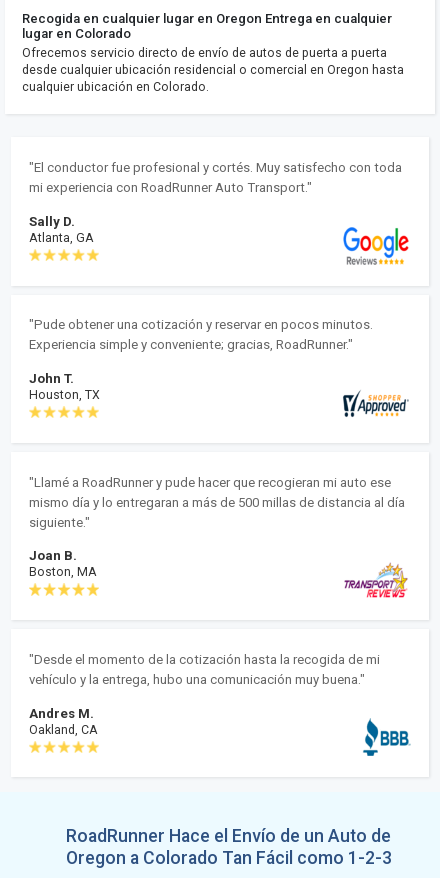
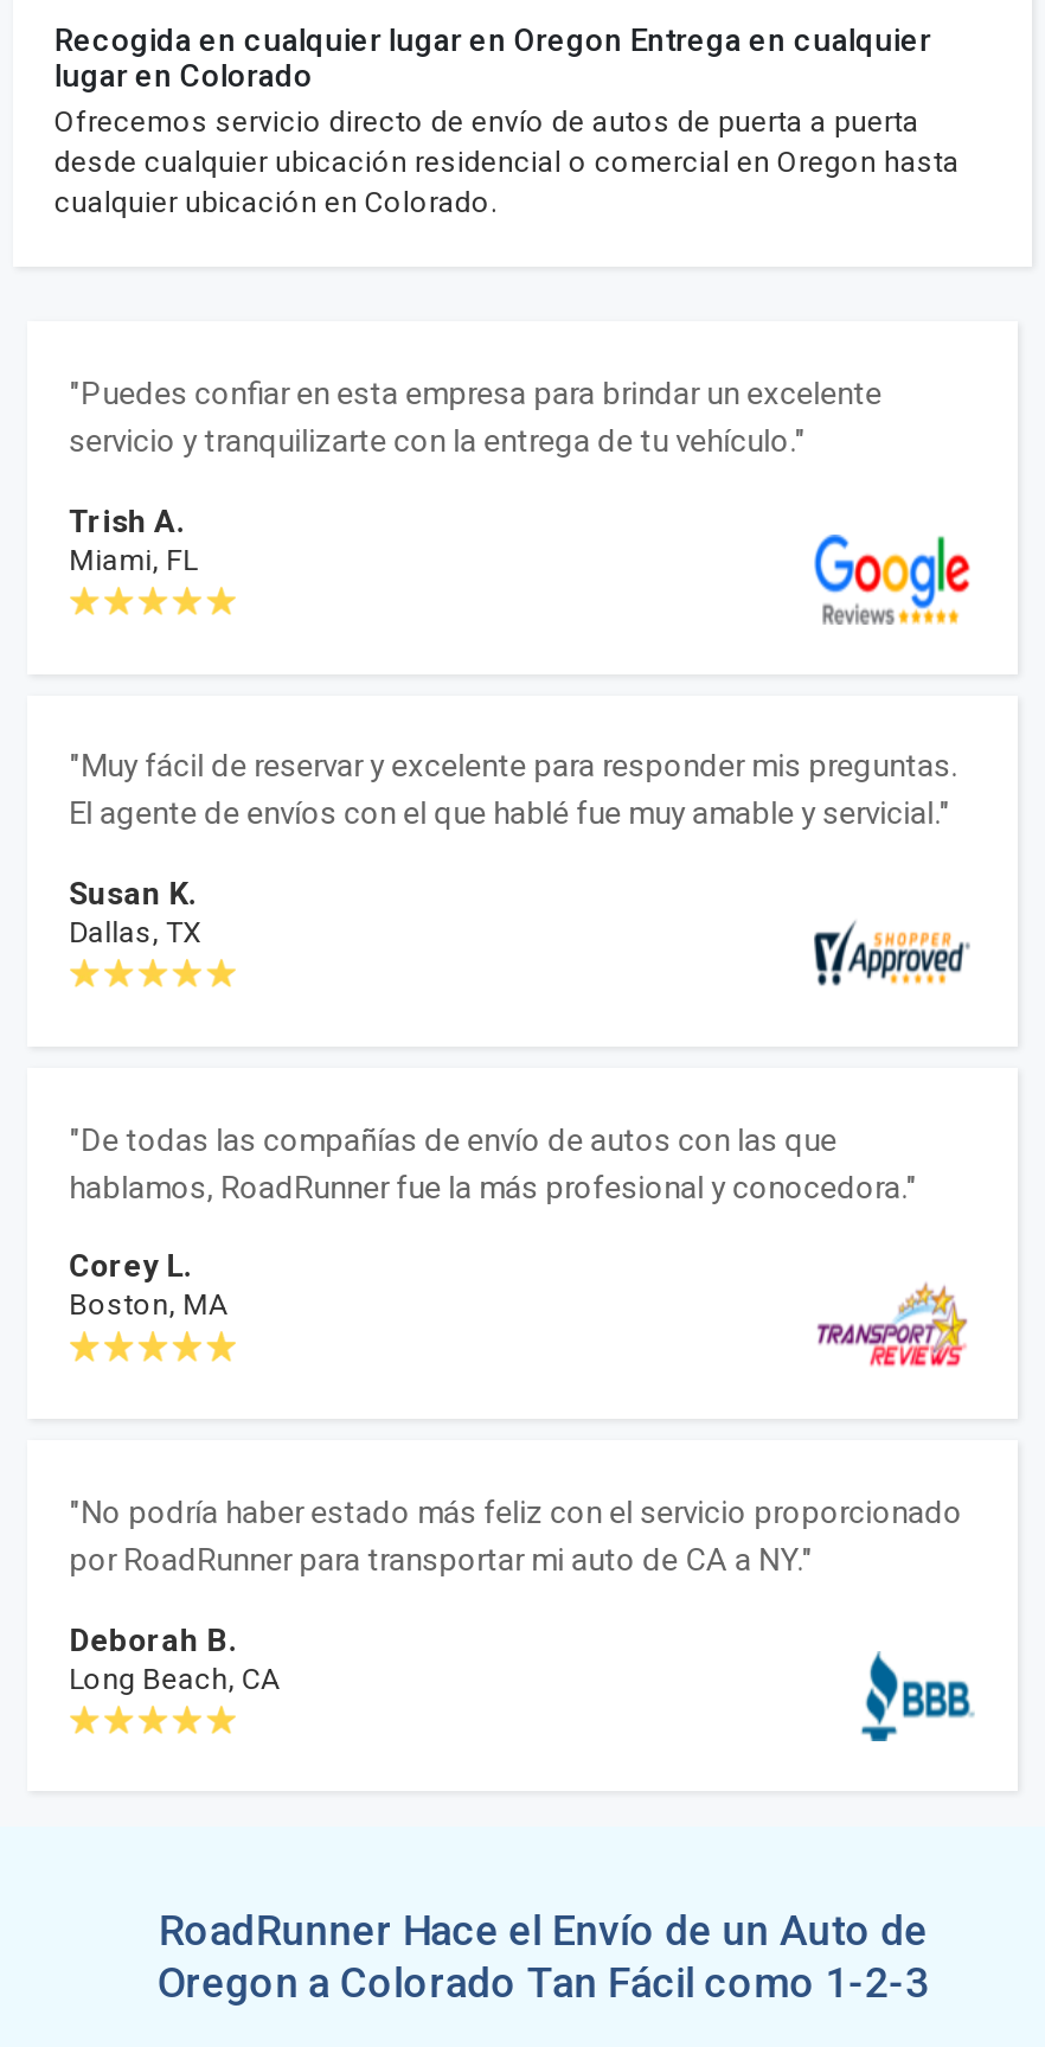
- "El conductor fue profesional y cortés. Muy satisfecho con toda
- mi experiencia con RoadRunner Auto Transport."
+ "Puedes confiar en esta empresa para brindar un excelente
+ servicio y tranquilizarte con la entrega de tu vehículo."

- Sally D.
- Atlanta, GA
+ Trish A.
+ Miami, FL

- "Pude obtener una cotización y reservar en pocos minutos.
- Experiencia simple y conveniente; gracias, RoadRunner."
+ "Muy fácil de reservar y excelente para responder mis preguntas.
+ El agente de envíos con el que hablé fue muy amable y servicial."

- John T.
- Houston, TX
+ Susan K.
+ Dallas, TX

- "Llamé a RoadRunner y pude hacer que recogieran mi auto ese
- mismo día y lo entregaran a más de 500 millas de distancia al día
- siguiente."
+ "De todas las compañías de envío de autos con las que
+ hablamos, RoadRunner fue la más profesional y conocedora."

- Joan B.
+ Corey L.

- "Desde el momento de la cotización hasta la recogida de mi
- vehículo y la entrega, hubo una comunicación muy buena."
+ "No podría haber estado más feliz con el servicio proporcionado
+ por RoadRunner para transportar mi auto de CA a NY."

- Andres M.
- Oakland, CA
+ Deborah B.
+ Long Beach, CA
